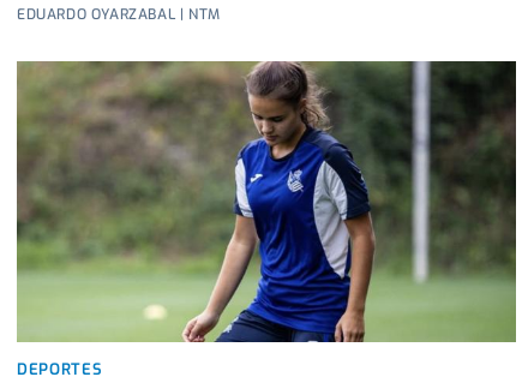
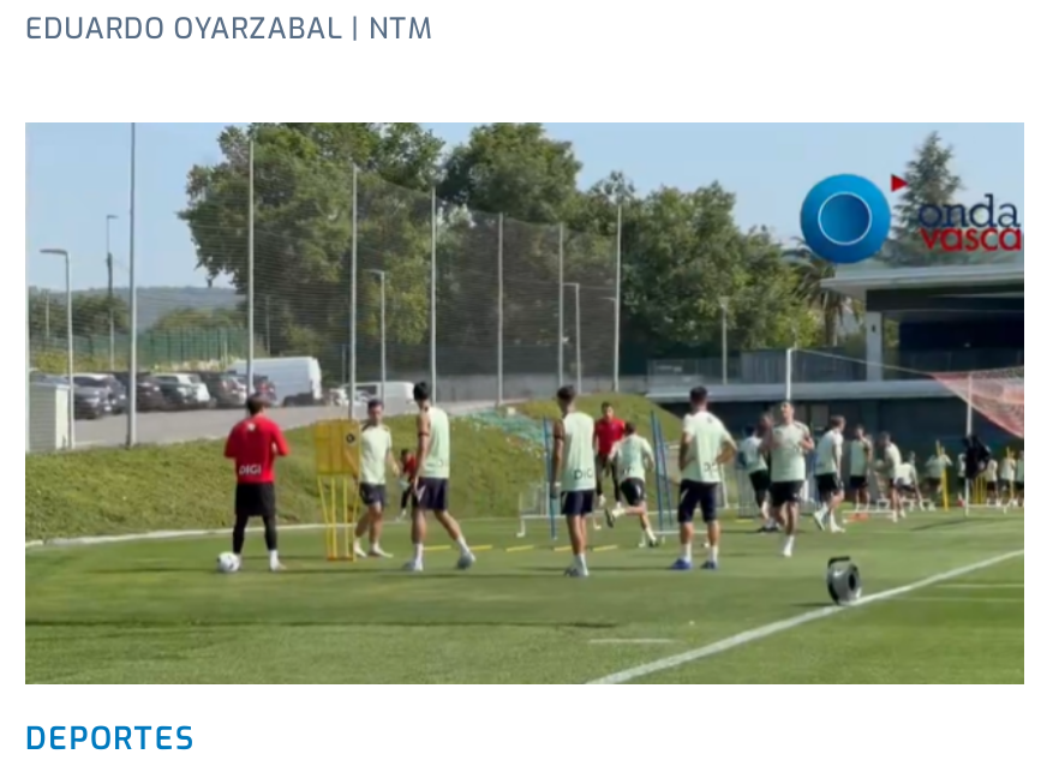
- [image]
+ [image]
